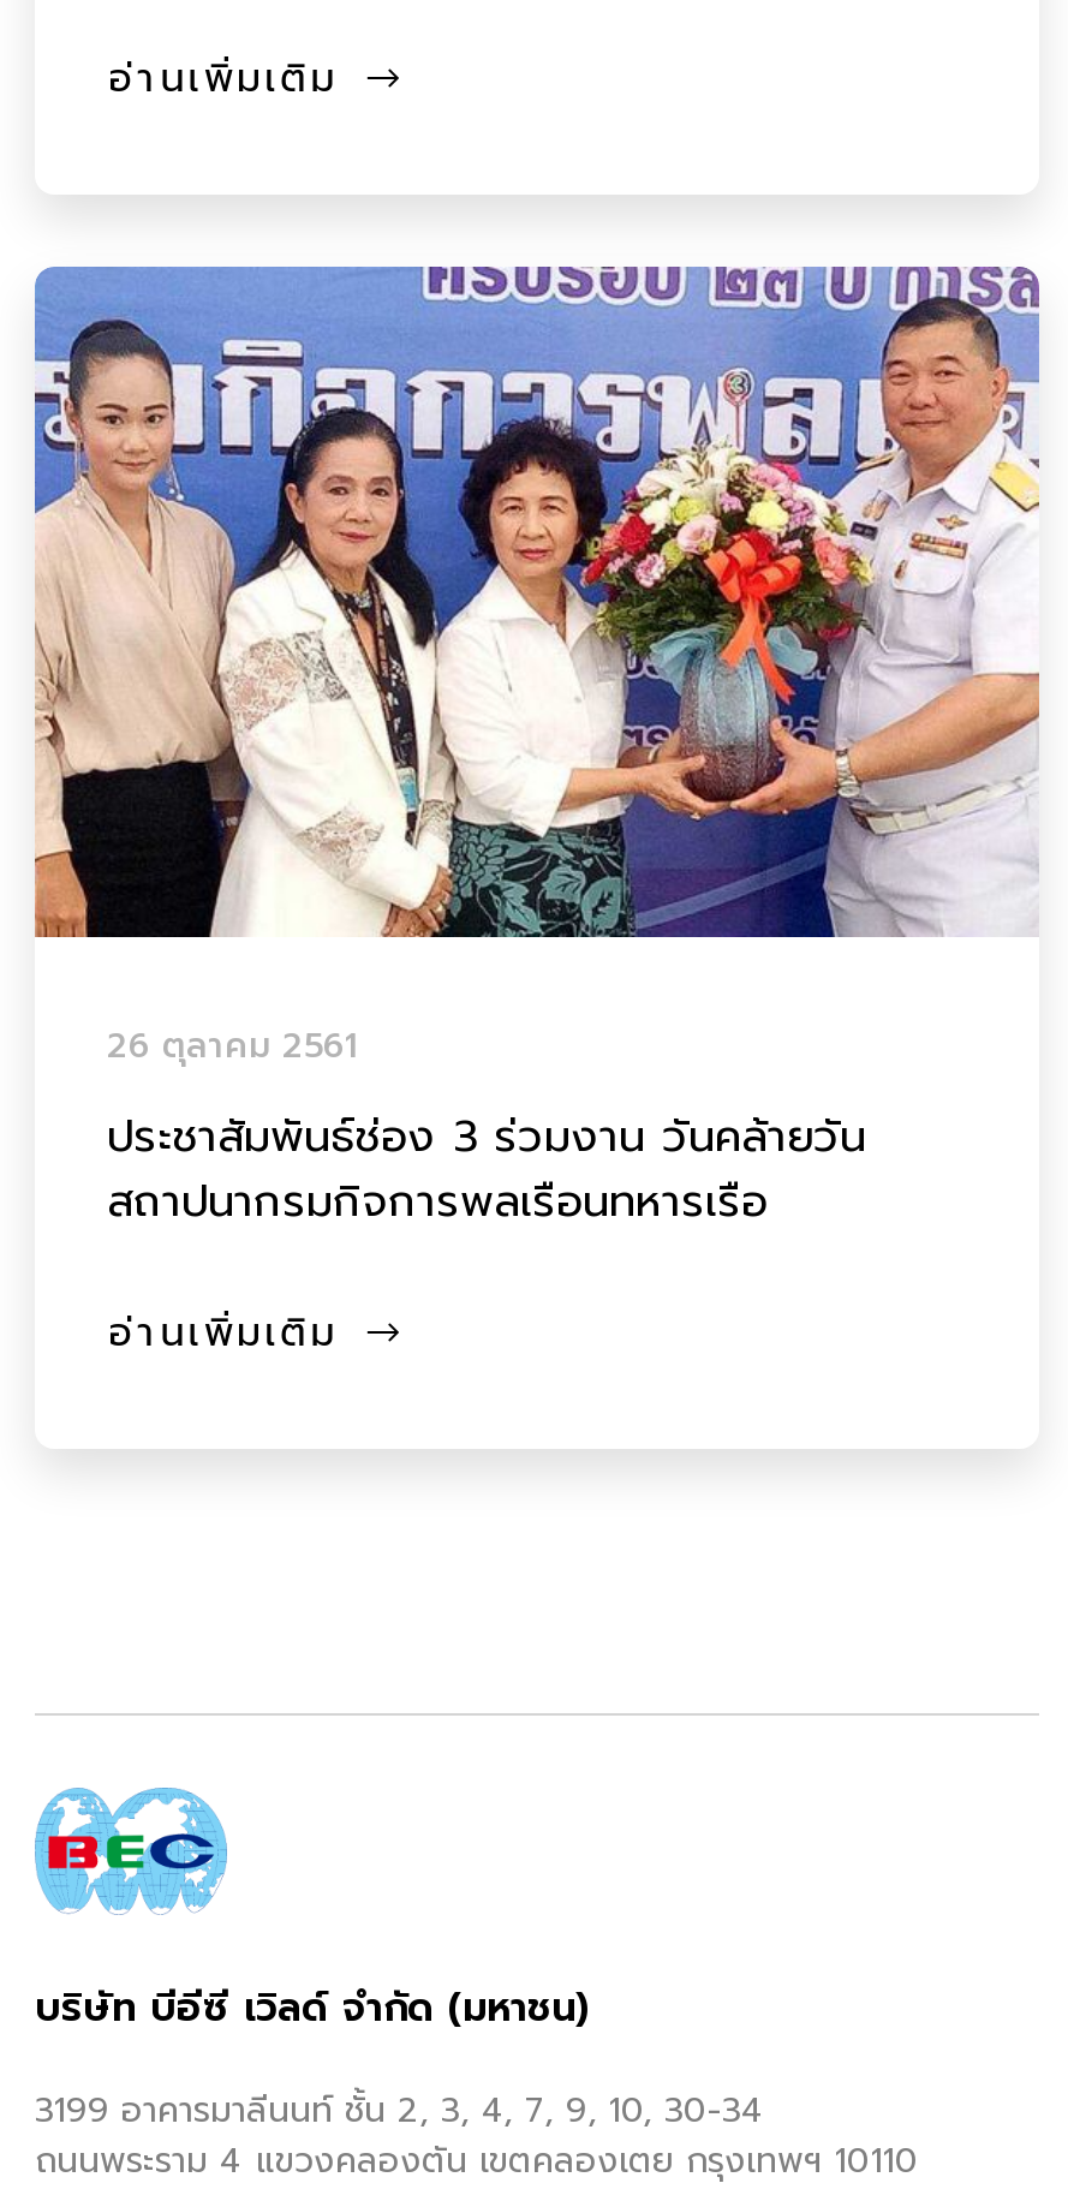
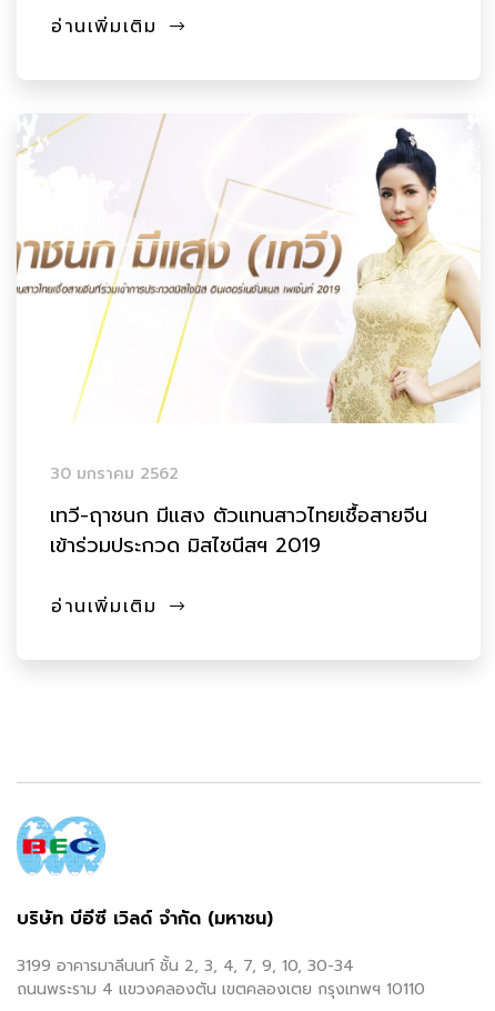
- [image]
- 26 ตุลาคม 2561
+ [image]
+ 30 มกราคม 2562

- ประชาสัมพันธ์ช่อง 3 ร่วมงาน วันคล้ายวัน
- สถาปนากรมกิจการพลเรือนทหารเรือ
+ เทวี-ฤาชนก มีแสง ตัวแทนสาวไทยเชื้อสายจีน
+ เข้าร่วมประกวด มิสไชนีสฯ 2019
